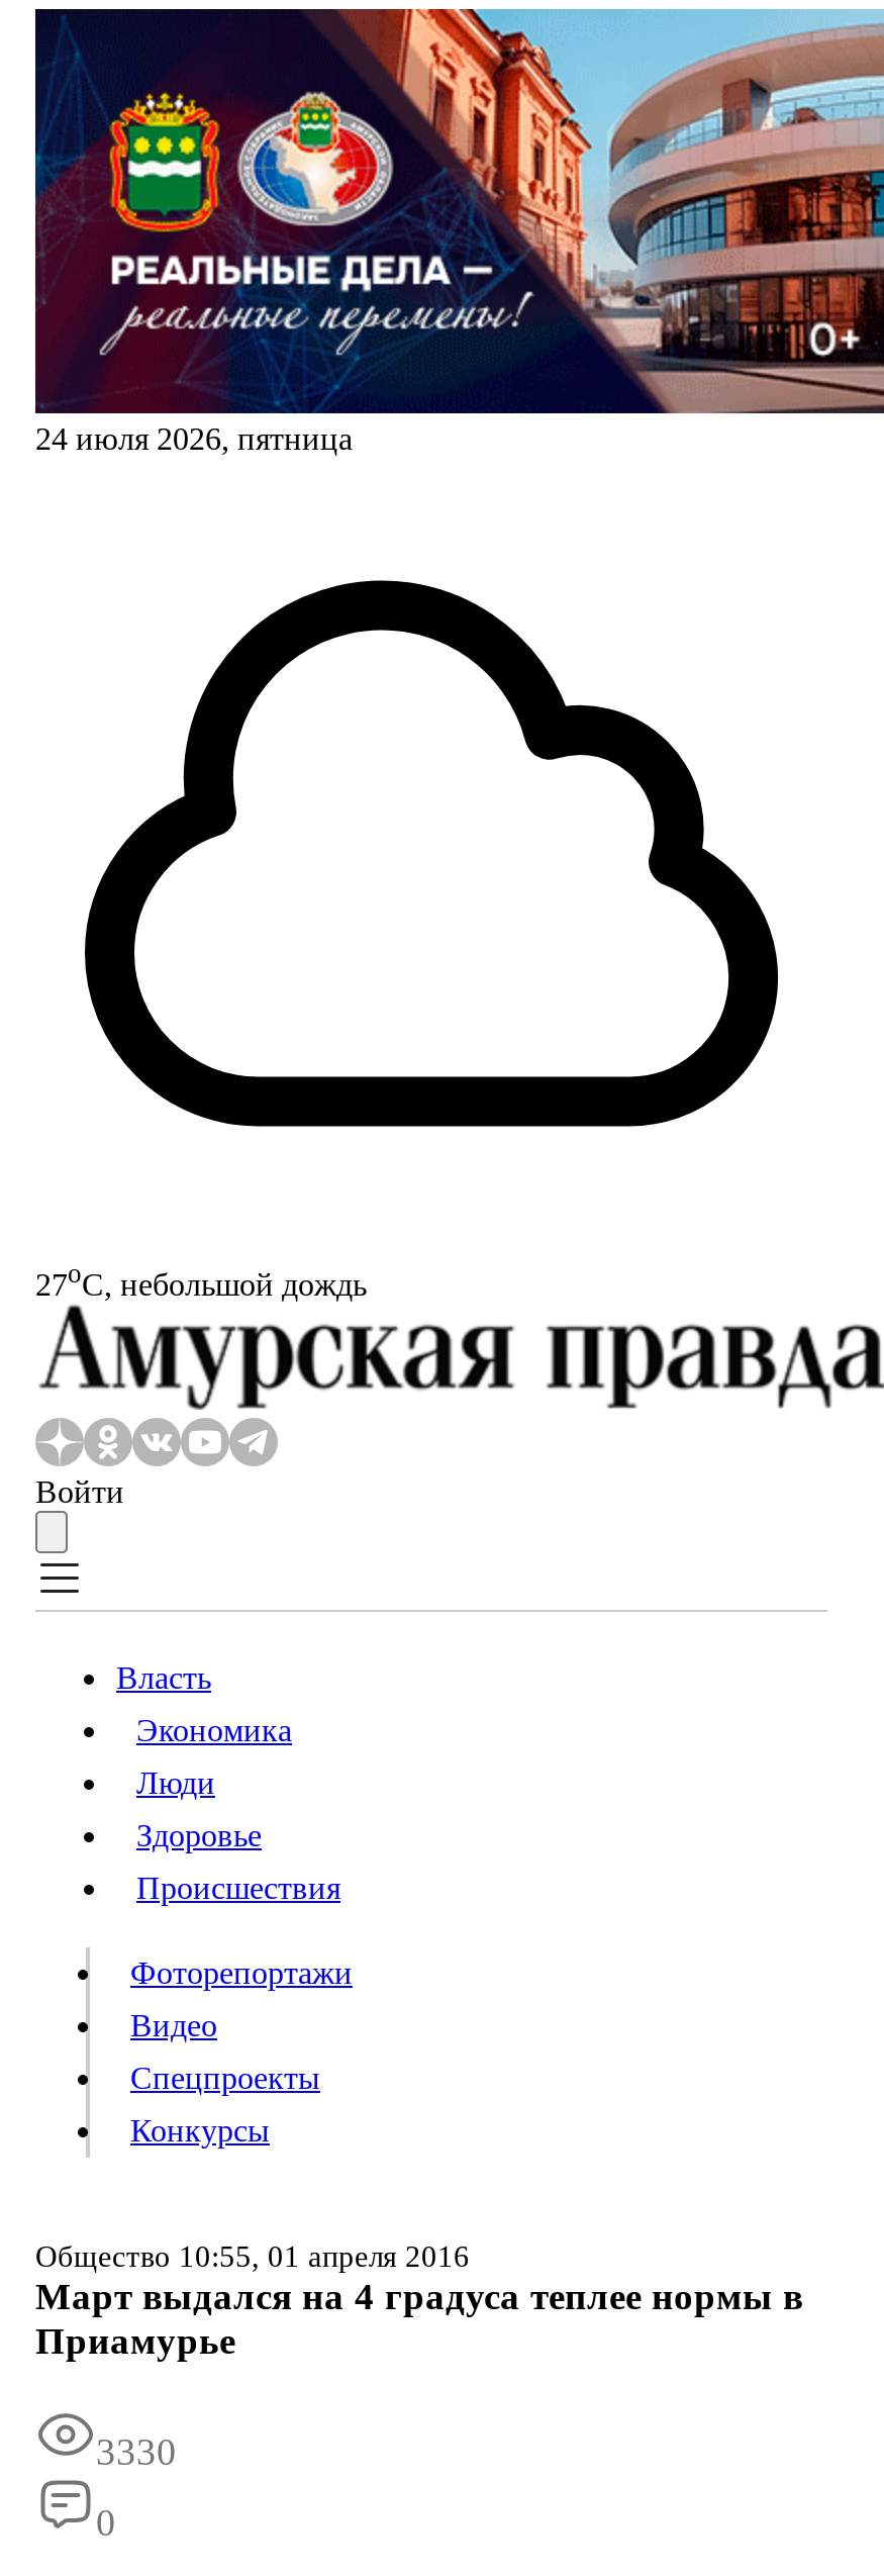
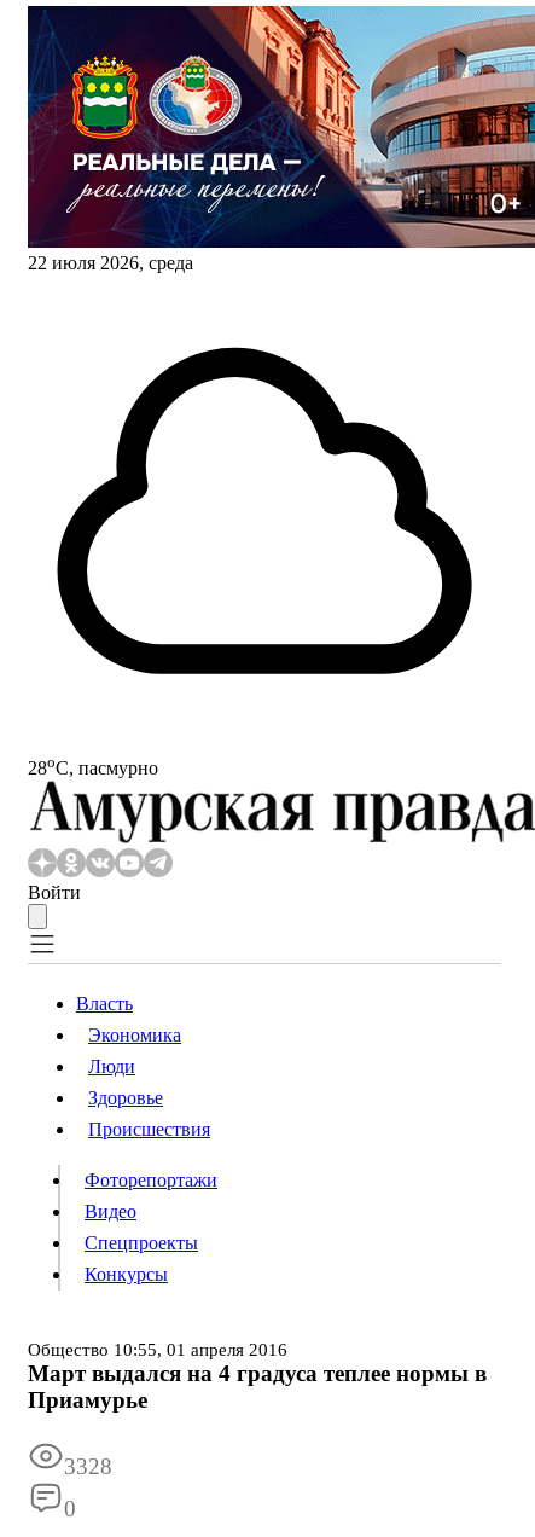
- 24 июля 2026, пятница
+ 22 июля 2026, среда

- 27oС, небольшой дождь
+ 28oС, пасмурно

- 3330
+ 3328
